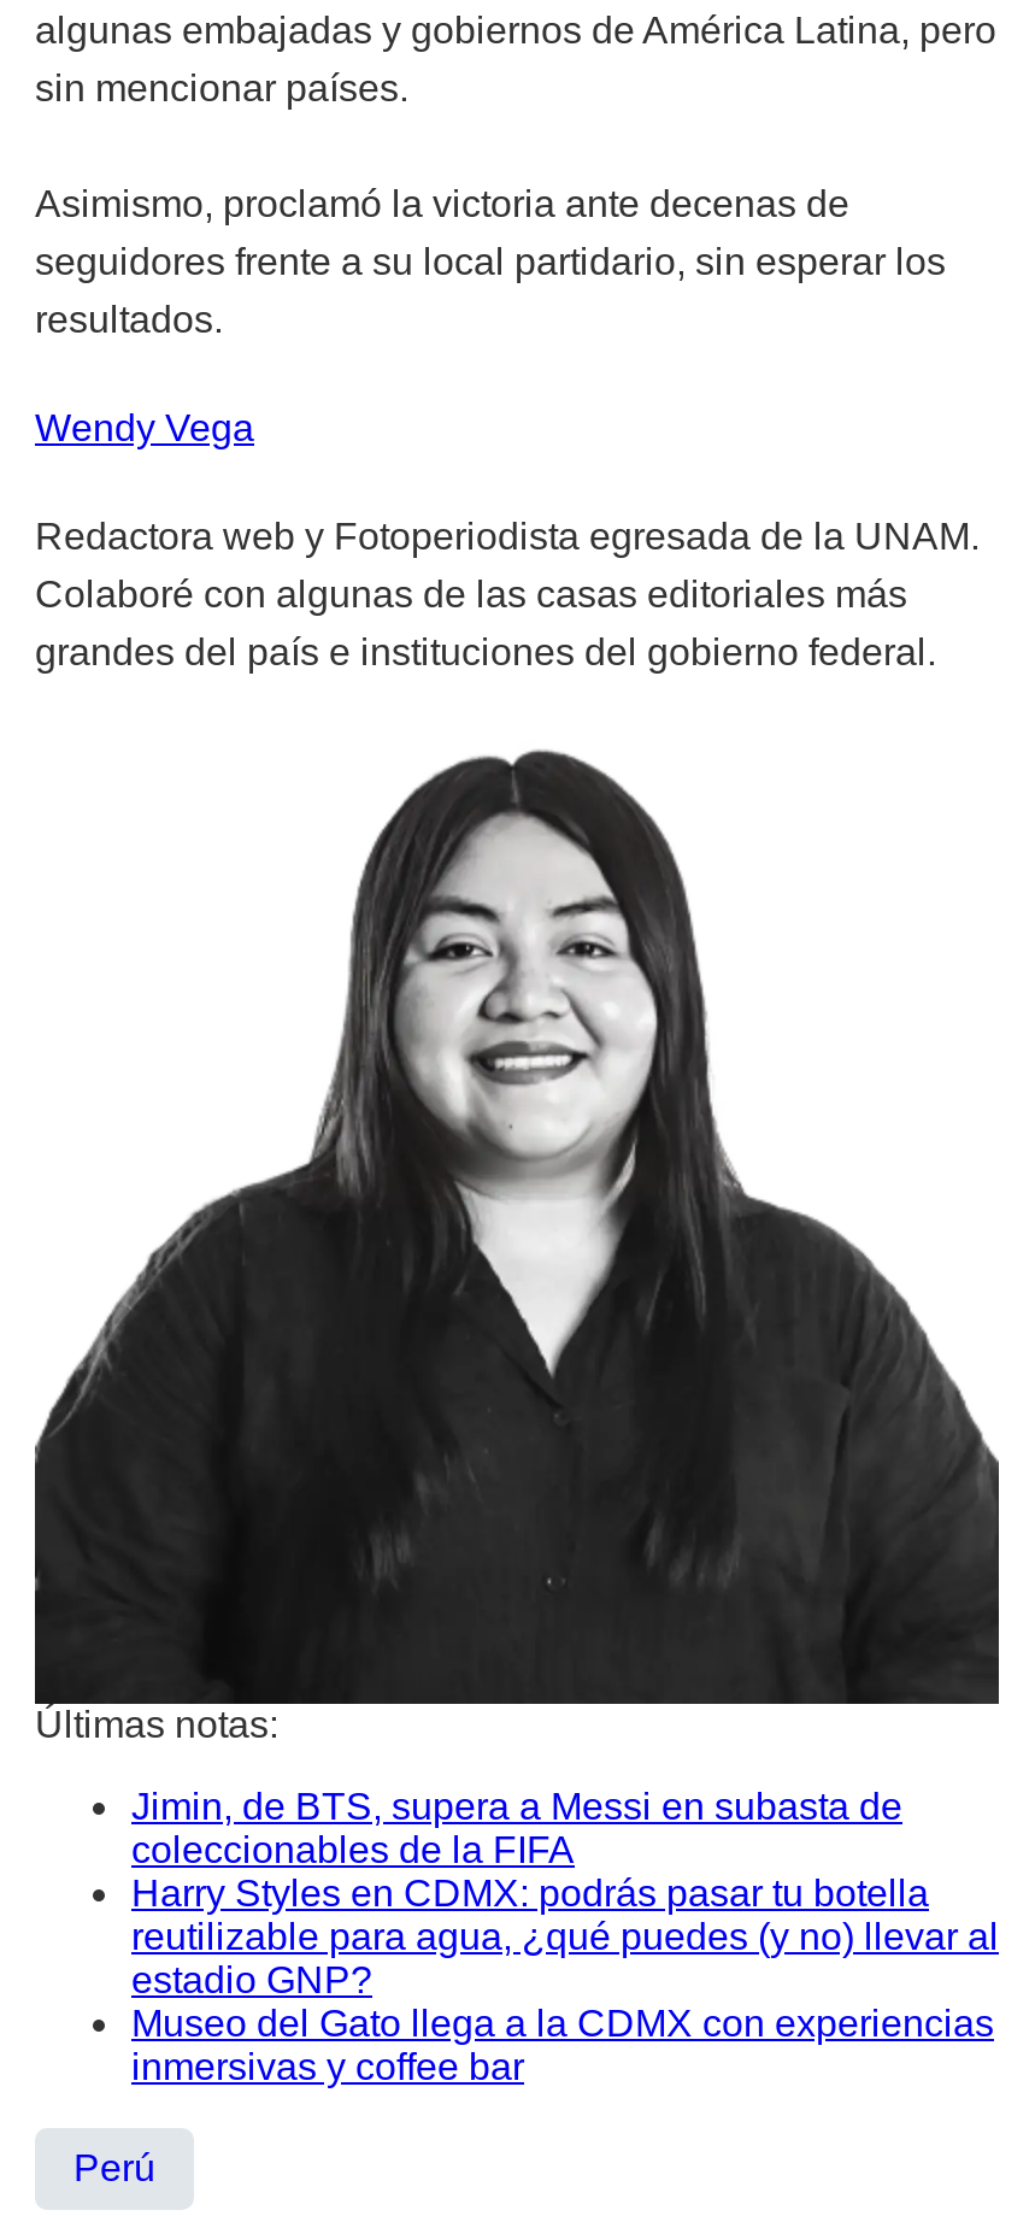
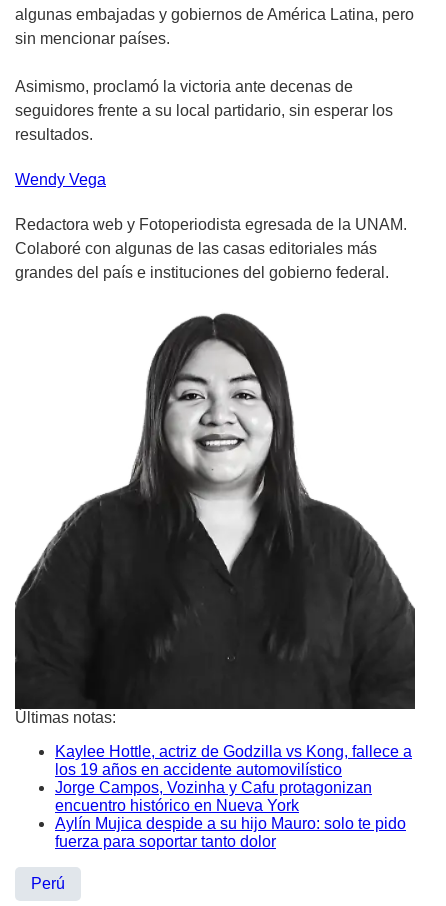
- Jimin, de BTS, supera a Messi en subasta de
- coleccionables de la FIFA
- Harry Styles en CDMX: podrás pasar tu botella
- reutilizable para agua, ¿qué puedes (y no) llevar al
- estadio GNP?
- Museo del Gato llega a la CDMX con experiencias
- inmersivas y coffee bar
+ Kaylee Hottle, actriz de Godzilla vs Kong, fallece a
+ los 19 años en accidente automovilístico
+ Jorge Campos, Vozinha y Cafu protagonizan
+ encuentro histórico en Nueva York
+ Aylín Mujica despide a su hijo Mauro: solo te pido
+ fuerza para soportar tanto dolor
